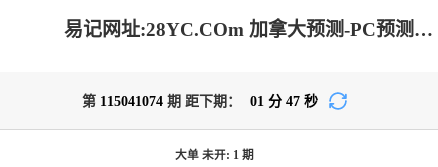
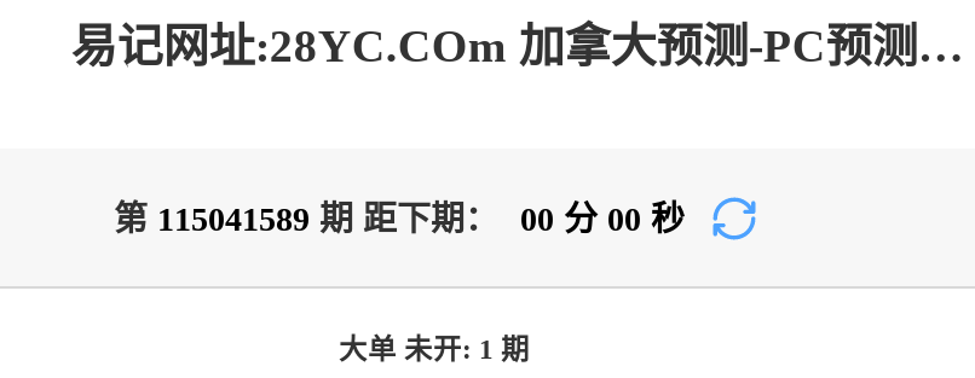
- 第115041074期 距下期： 01分 47秒
+ 第115041589期 距下期： 00分 00秒
